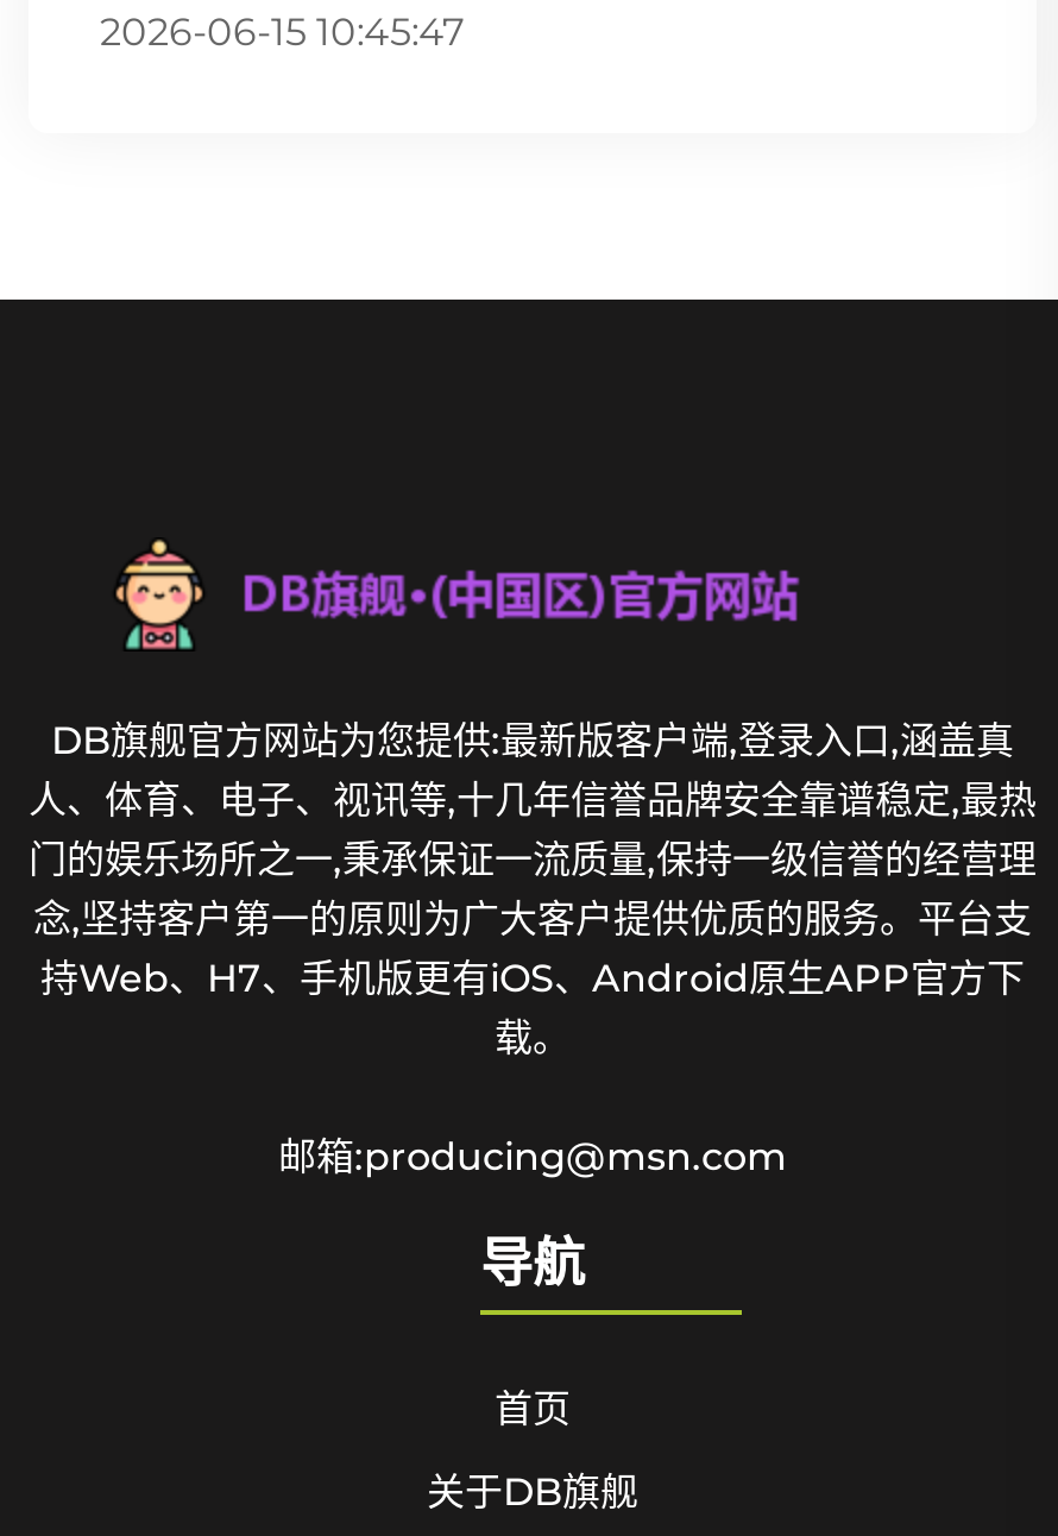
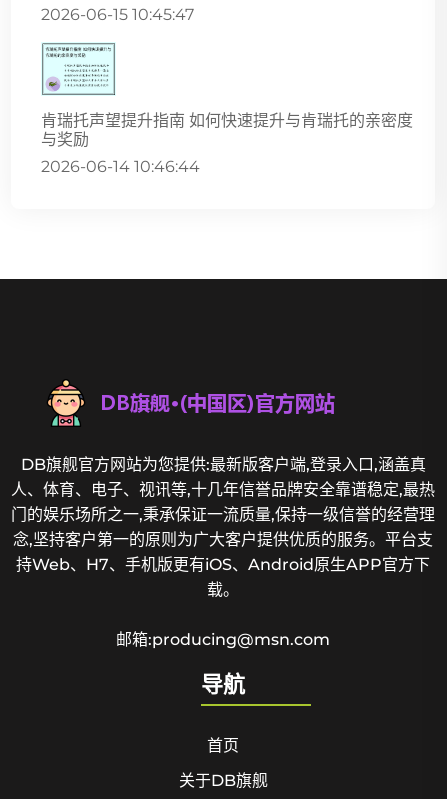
+ [image]
+ 肯瑞托声望提升指南 如何快速提升与肯瑞托的亲密度
+ 与奖励
+ 2026-06-14 10:46:44
